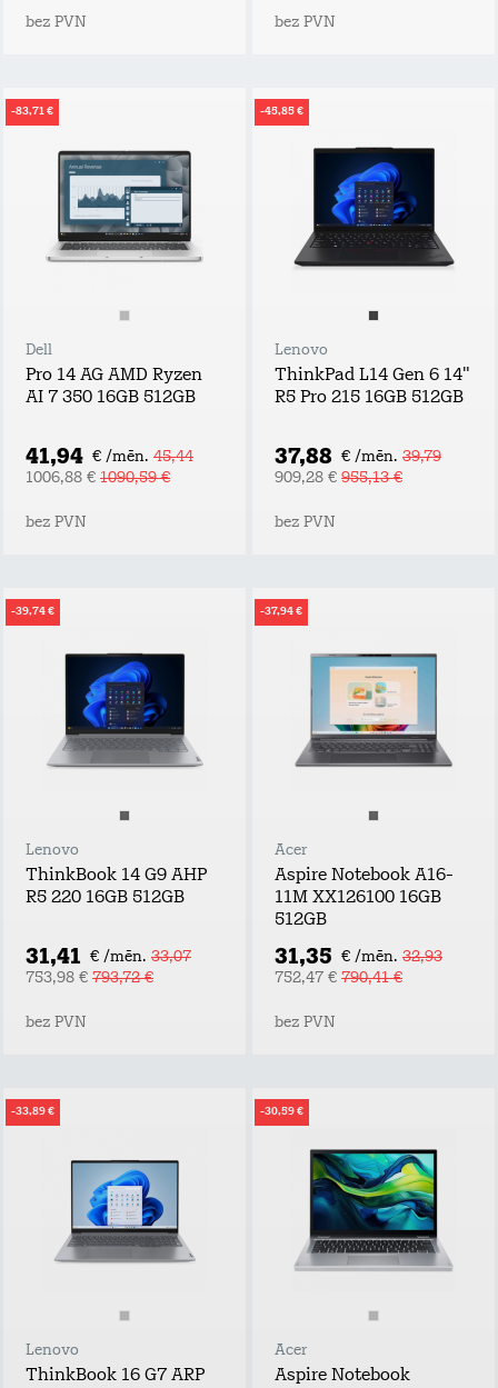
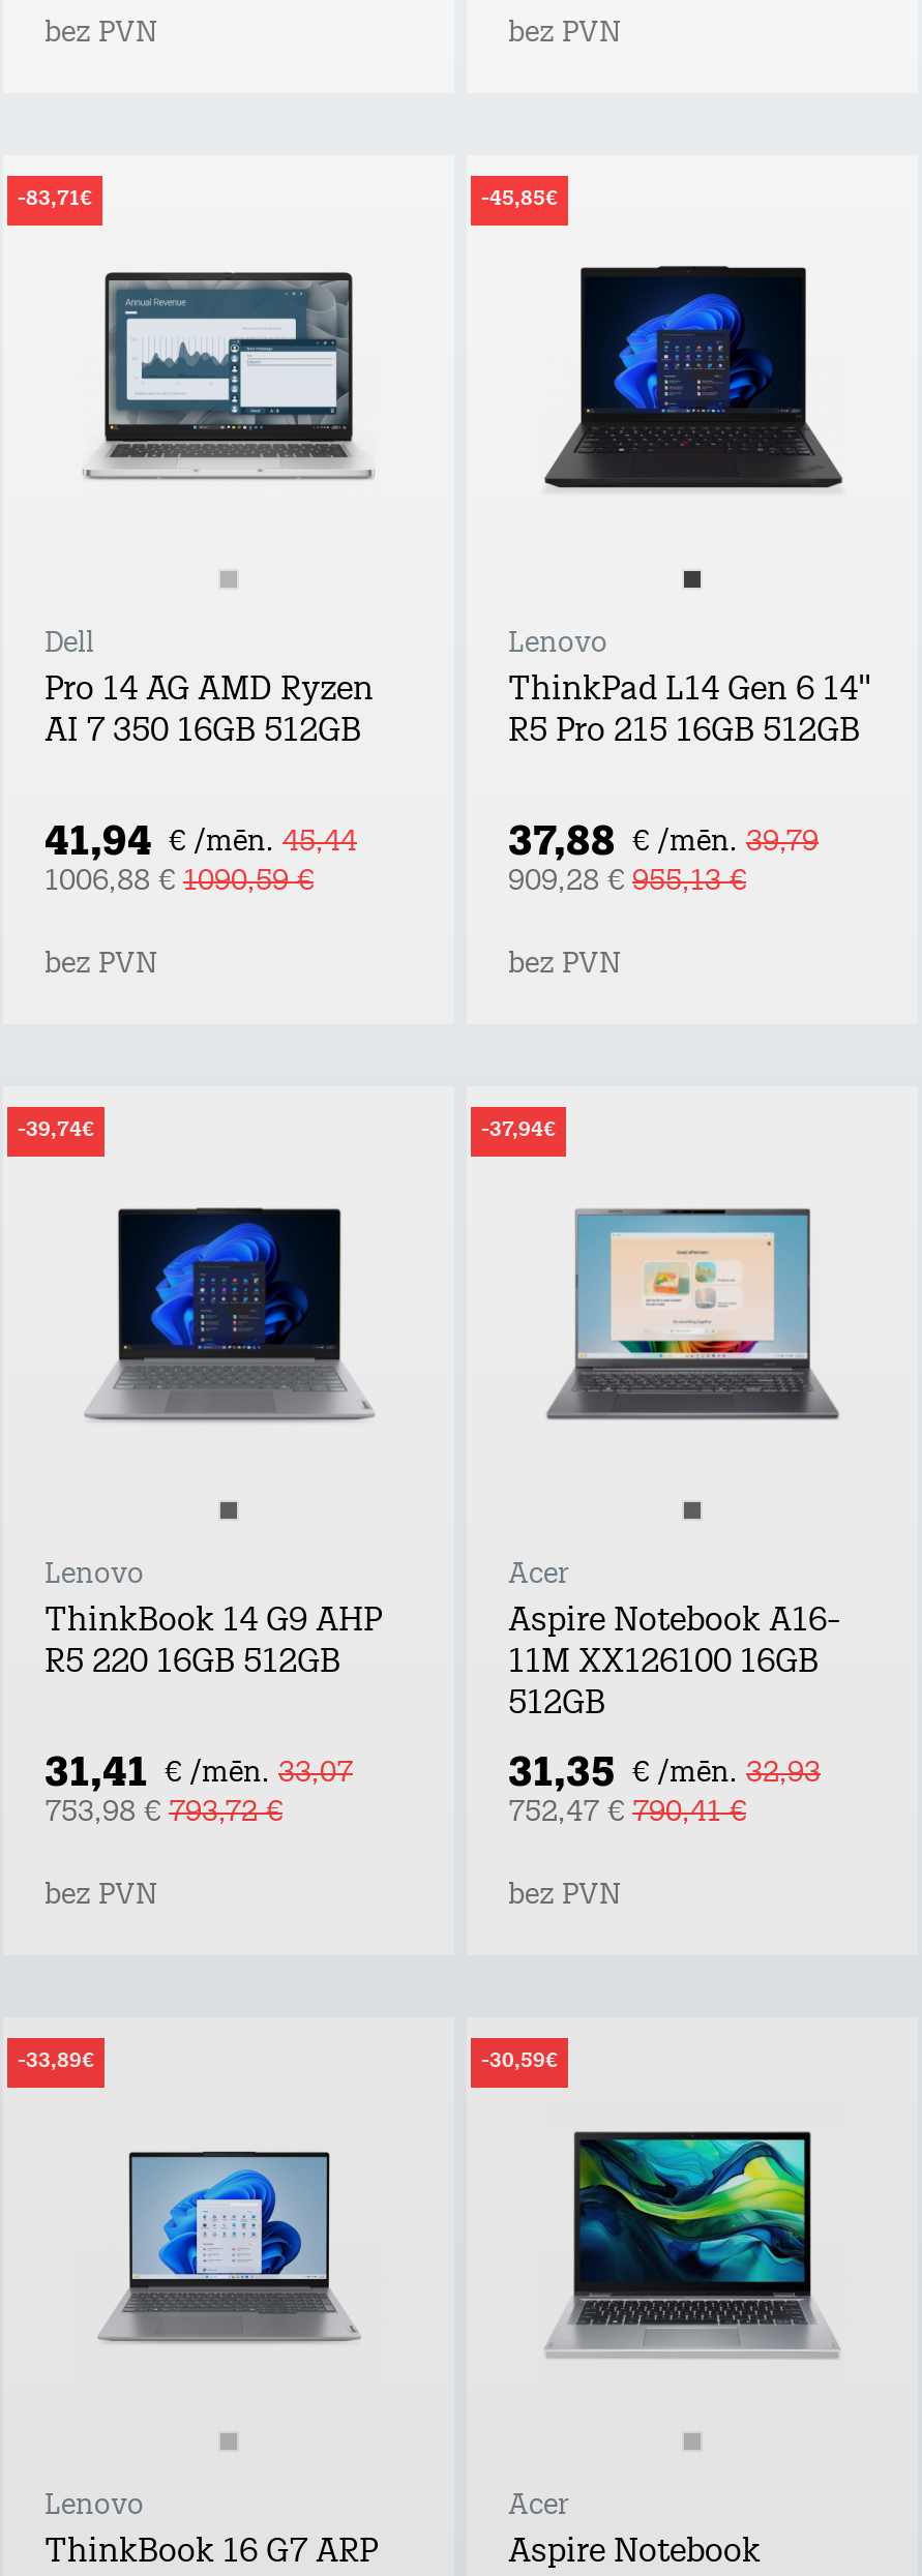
- -83,71 €
+ -83,71€

- -45,85 €
+ -45,85€

- -39,74 €
+ -39,74€

- -37,94 €
+ -37,94€

- -33,89 €
+ -33,89€

- -30,59 €
+ -30,59€
